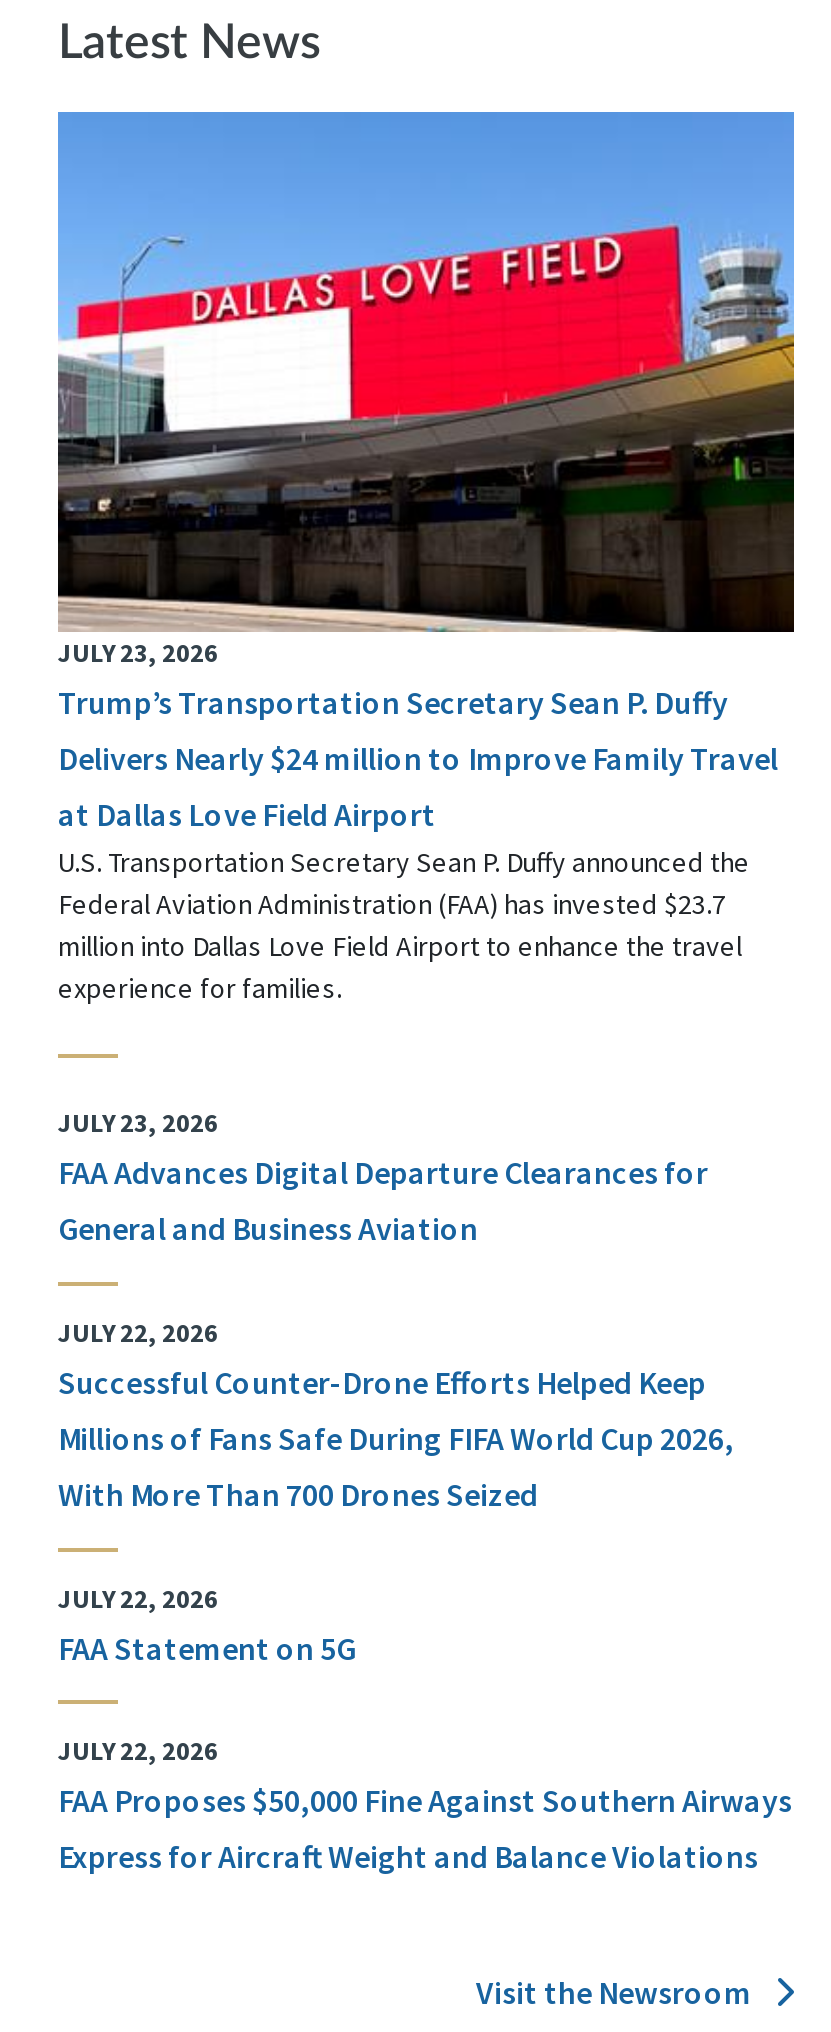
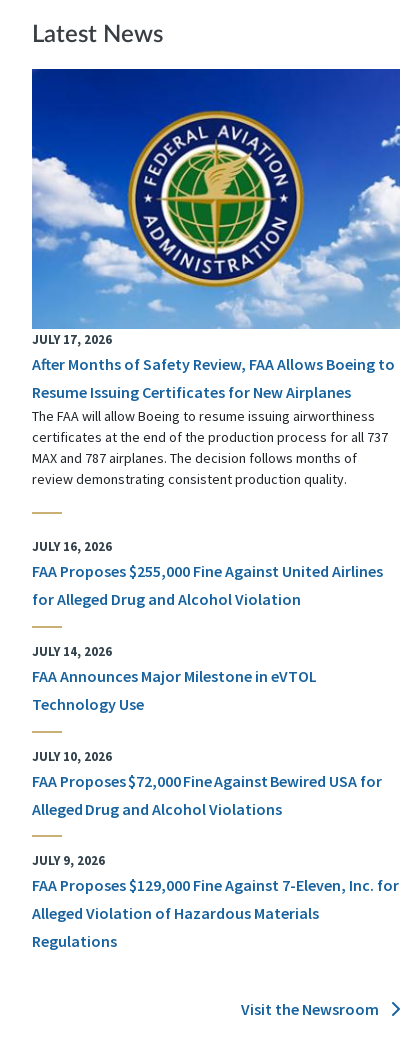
- [image]
- JULY 23, 2026
- Trump’s Transportation Secretary Sean P. Duffy
- Delivers Nearly $24 million to Improve Family Travel
- at Dallas Love Field Airport
- U.S. Transportation Secretary Sean P. Duffy announced the
- Federal Aviation Administration (FAA) has invested $23.7
- million into Dallas Love Field Airport to enhance the travel
- experience for families.
+ [image]
+ JULY 17, 2026
+ After Months of Safety Review, FAA Allows Boeing to
+ Resume Issuing Certificates for New Airplanes
+ The FAA will allow Boeing to resume issuing airworthiness
+ certificates at the end of the production process for all 737
+ MAX and 787 airplanes. The decision follows months of
+ review demonstrating consistent production quality.

- JULY 23, 2026
- FAA Advances Digital Departure Clearances for
- General and Business Aviation
+ JULY 16, 2026
+ FAA Proposes $255,000 Fine Against United Airlines
+ for Alleged Drug and Alcohol Violation

- JULY 22, 2026
- Successful Counter-Drone Efforts Helped Keep
- Millions of Fans Safe During FIFA World Cup 2026,
- With More Than 700 Drones Seized
+ JULY 14, 2026
+ FAA Announces Major Milestone in eVTOL
+ Technology Use

- JULY 22, 2026
- FAA Statement on 5G
+ JULY 10, 2026
+ FAA Proposes $72,000 Fine Against Bewired USA for
+ Alleged Drug and Alcohol Violations

- JULY 22, 2026
- FAA Proposes $50,000 Fine Against Southern Airways
- Express for Aircraft Weight and Balance Violations
+ JULY 9, 2026
+ FAA Proposes $129,000 Fine Against 7-Eleven, Inc. for
+ Alleged Violation of Hazardous Materials
+ Regulations
